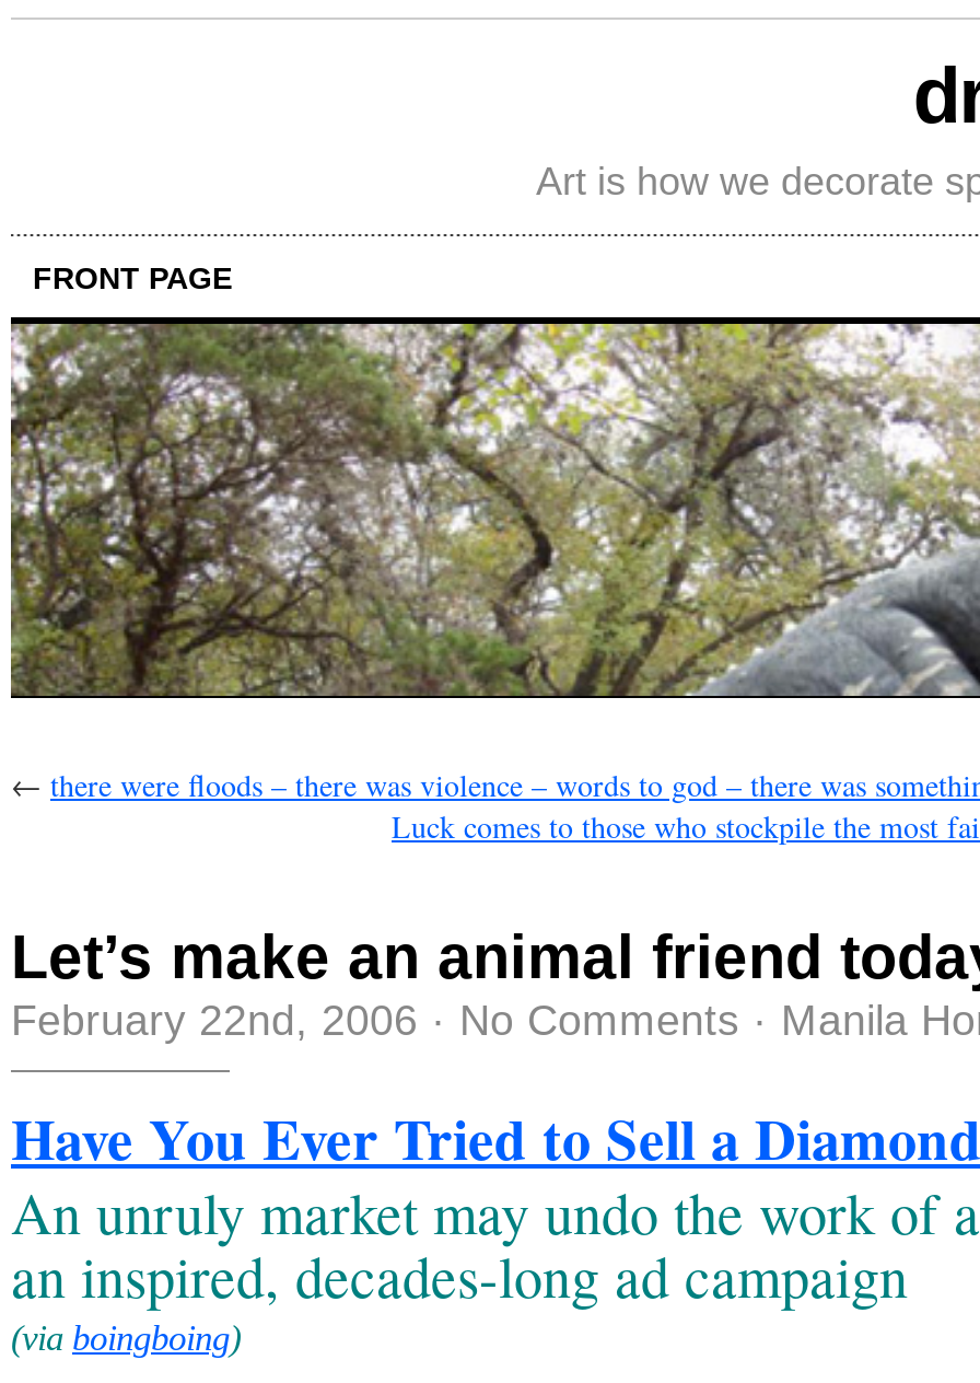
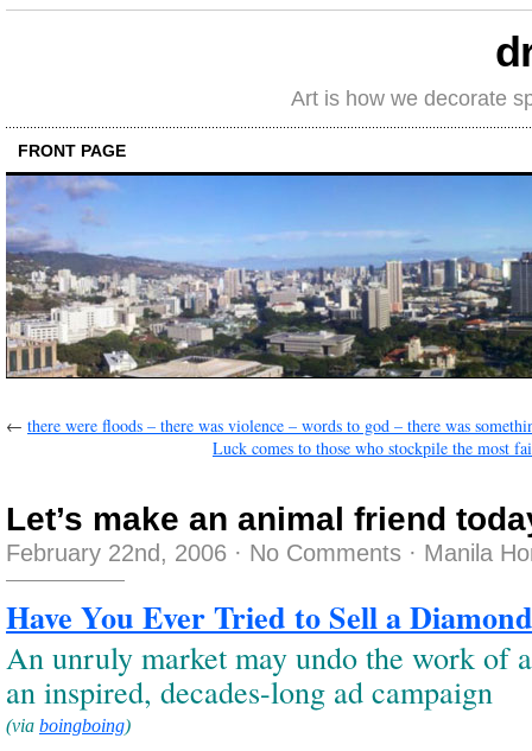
- [image]
+ [image]
